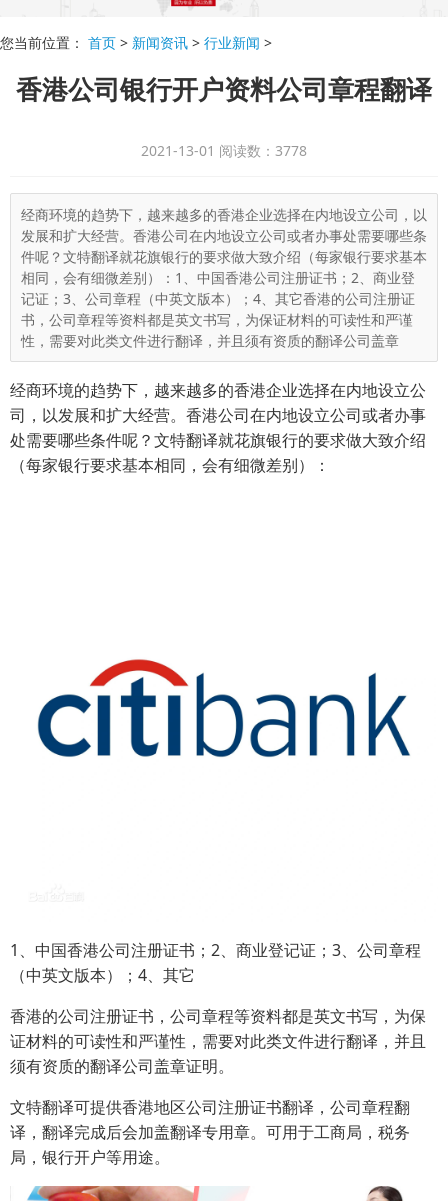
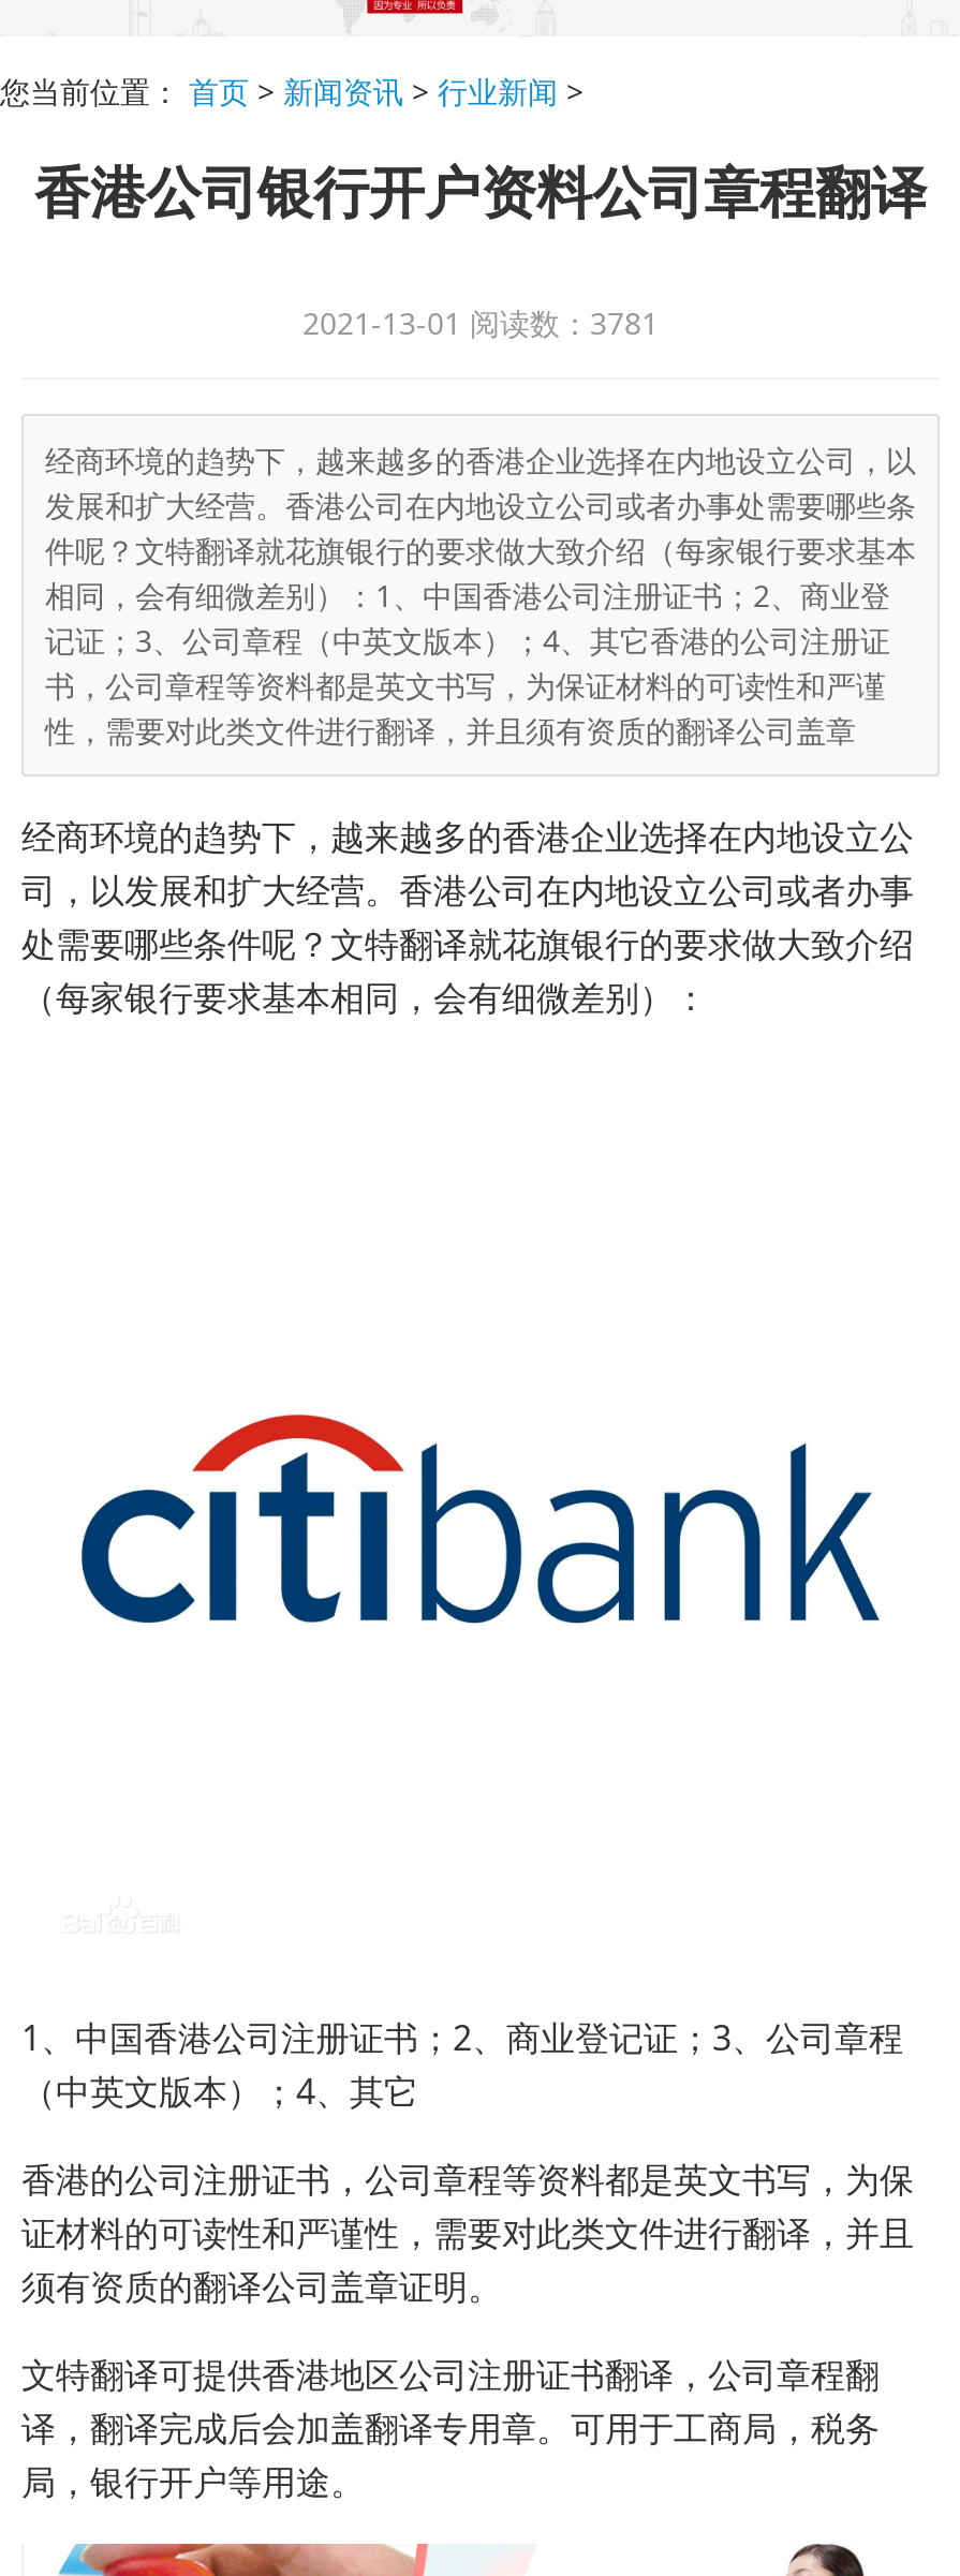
- 2021-13-01 阅读数：3778
+ 2021-13-01 阅读数：3781
